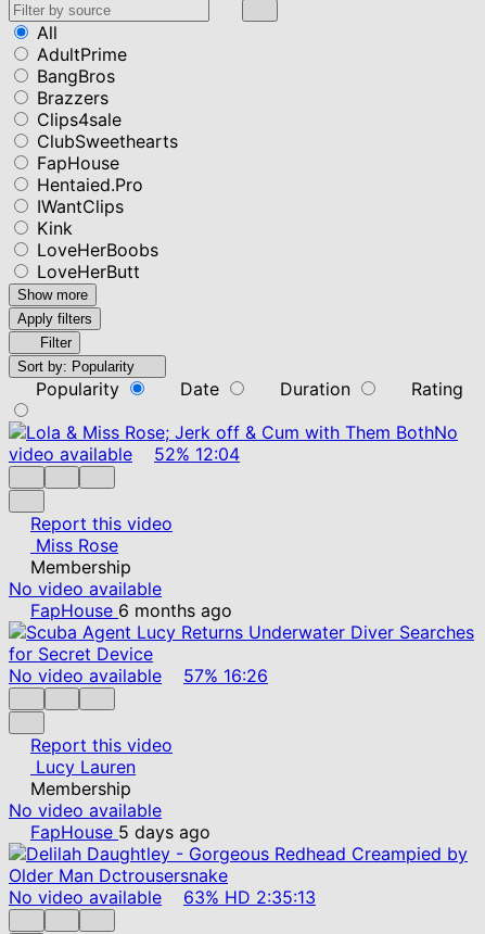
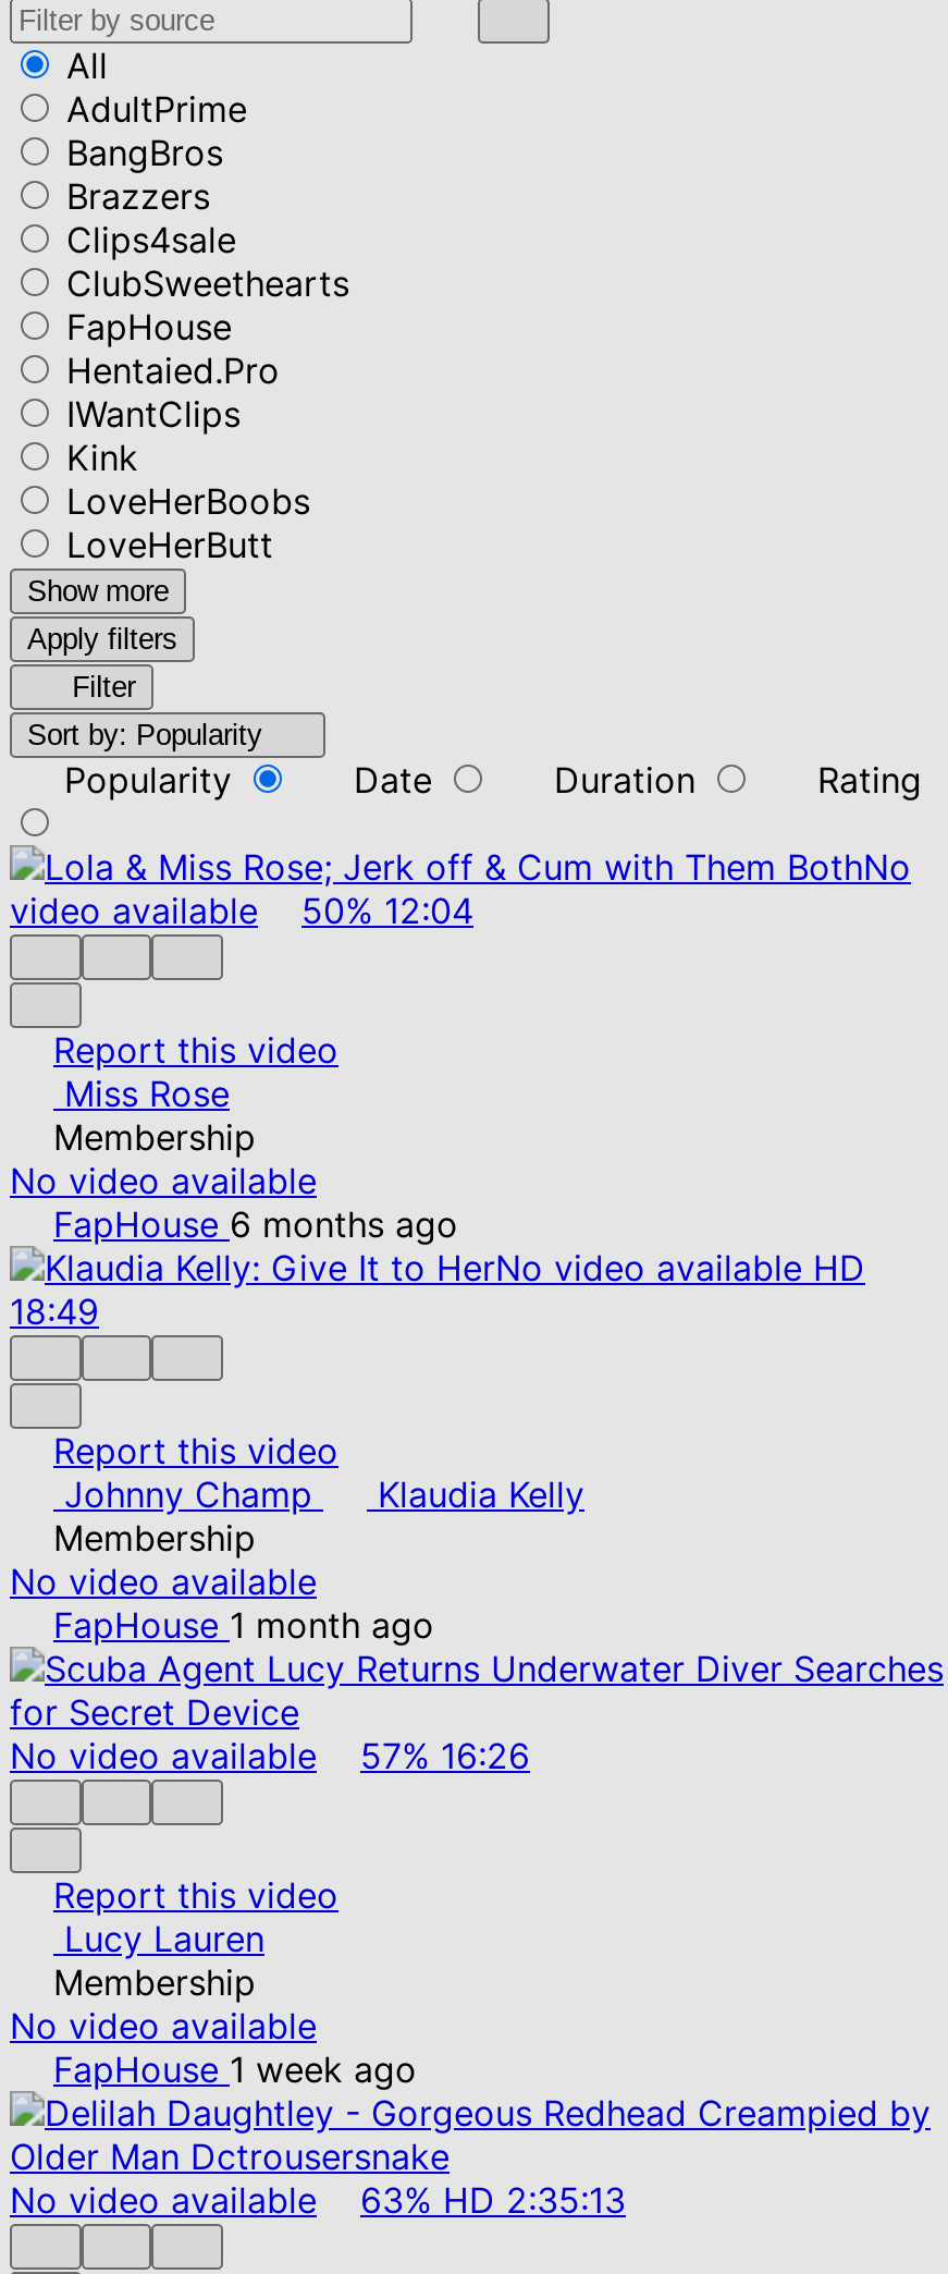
- video available 52% 12:04
+ video available 50% 12:04

+ No video available HD
+ 18:49
+ Report this video
+ Johnny Champ
+ Klaudia Kelly
+ Membership
+ No video available
+ FapHouse 1 month ago

- FapHouse 5 days ago
+ FapHouse 1 week ago
